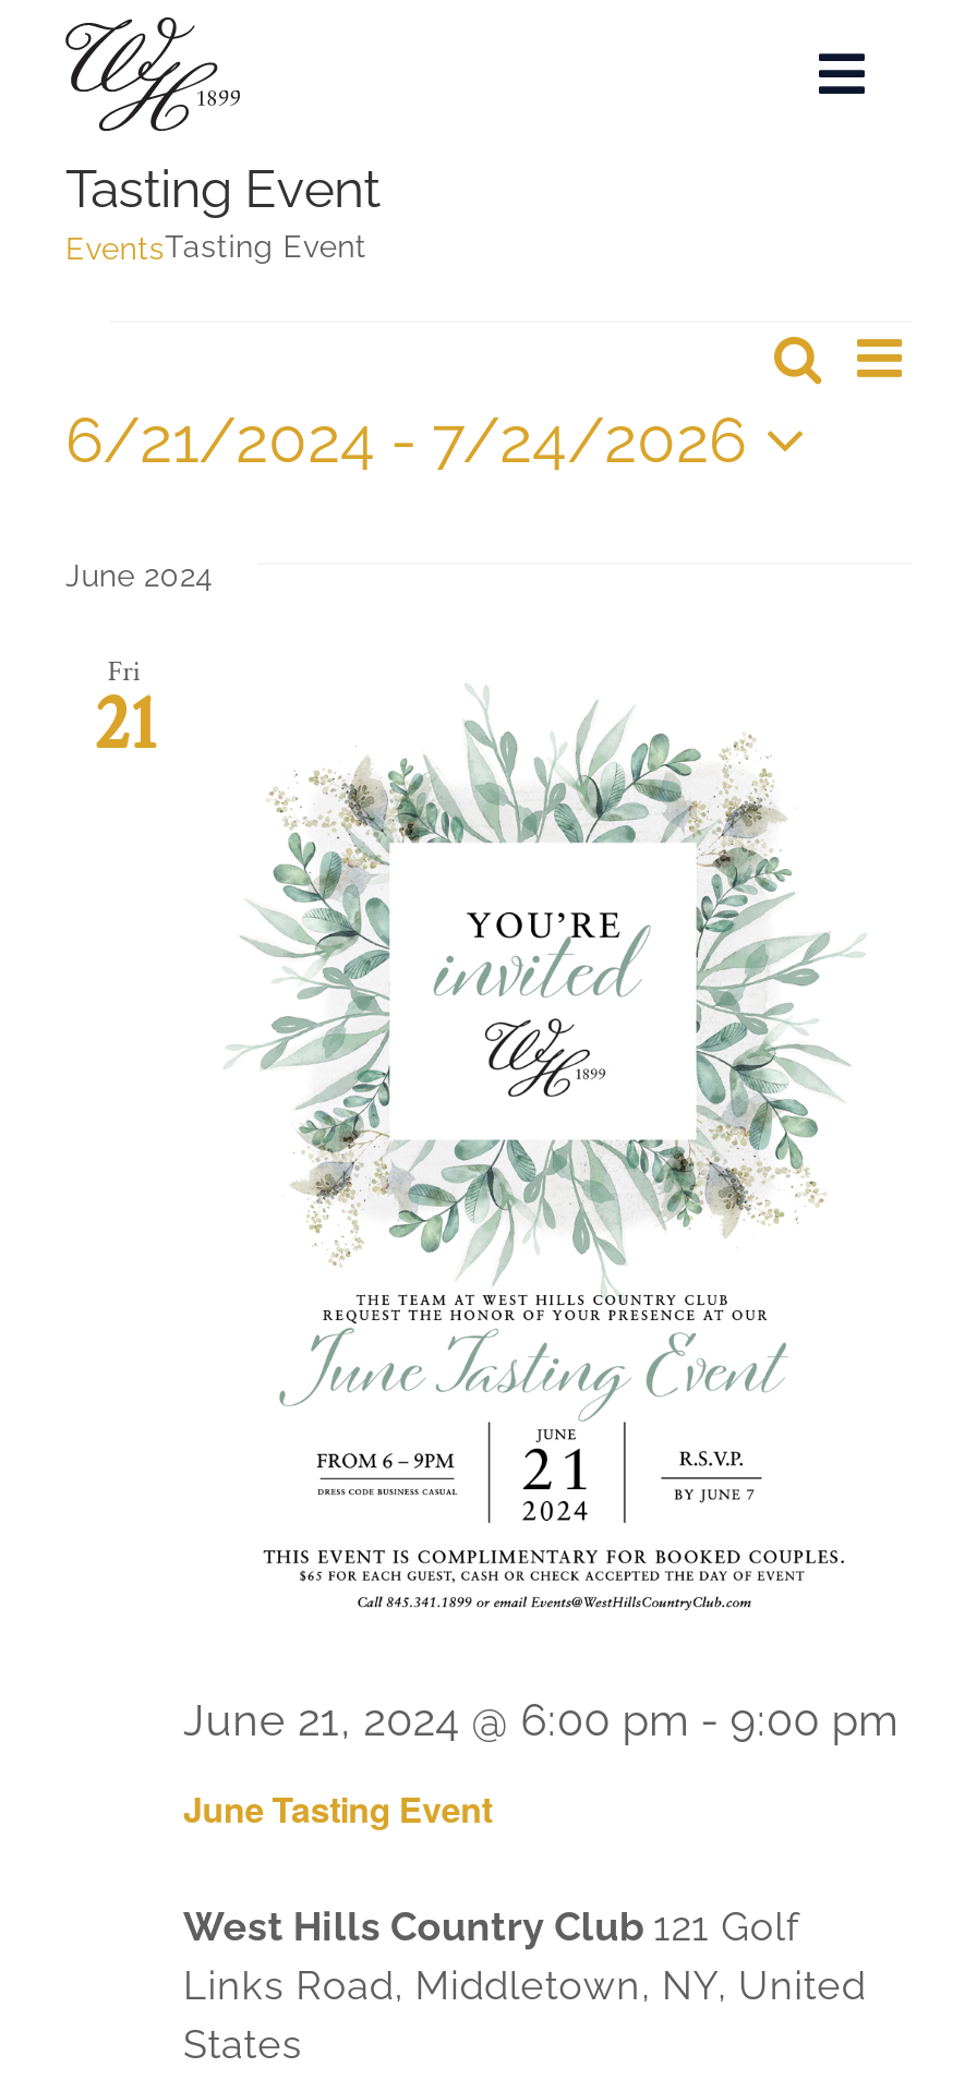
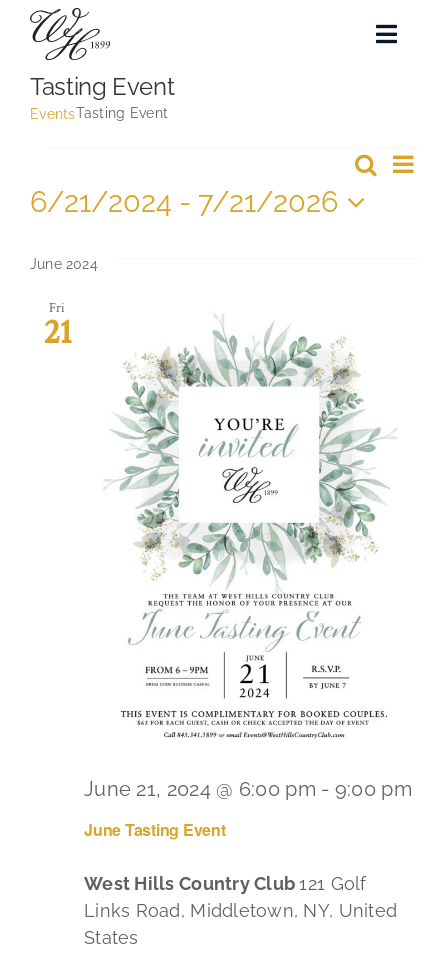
- 6/21/2024 - 7/24/2026
+ 6/21/2024 - 7/21/2026
